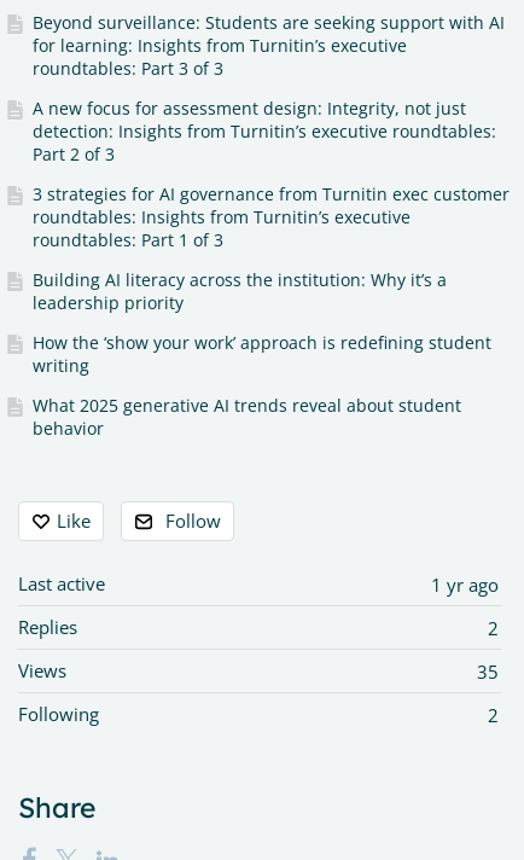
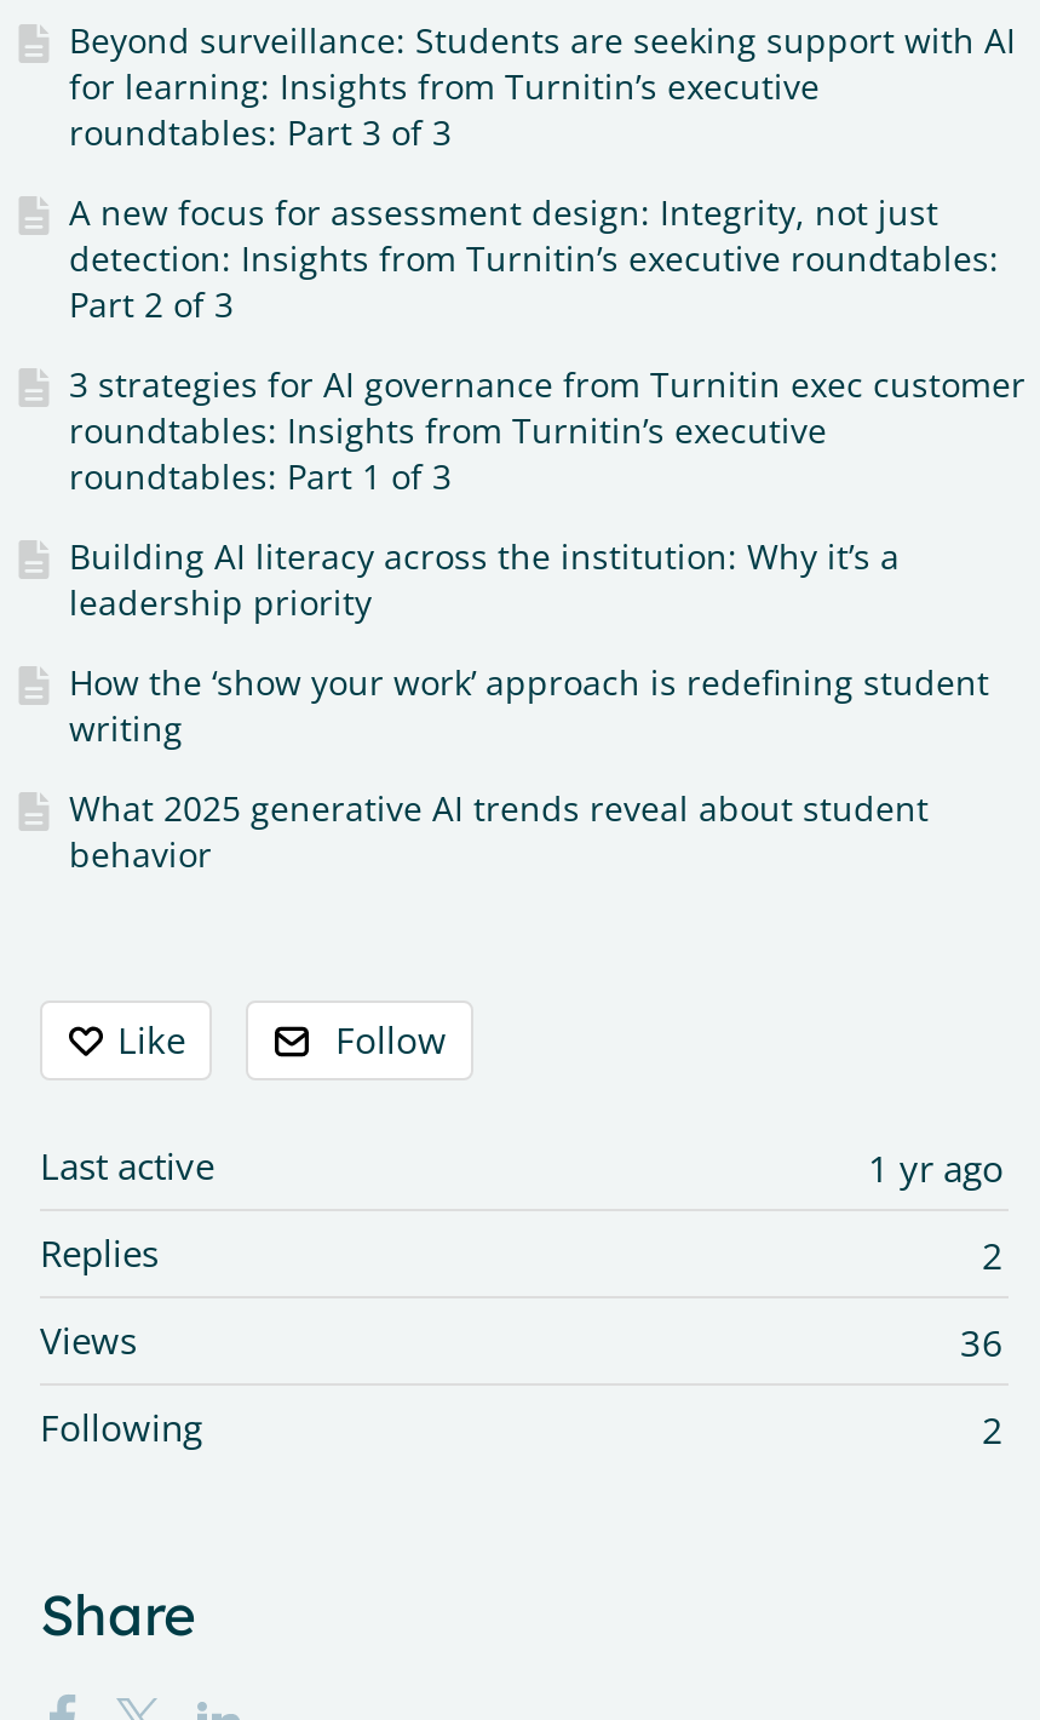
- 35
+ 36
